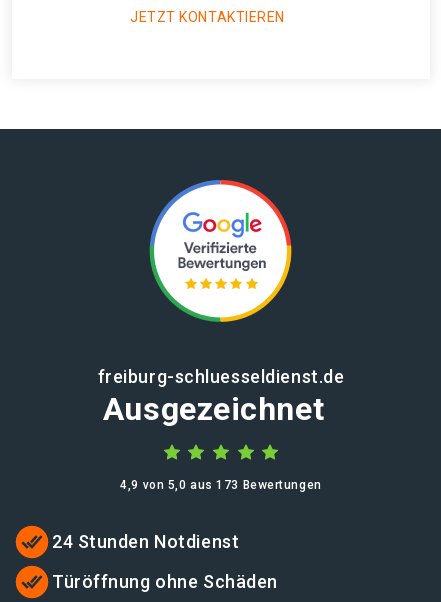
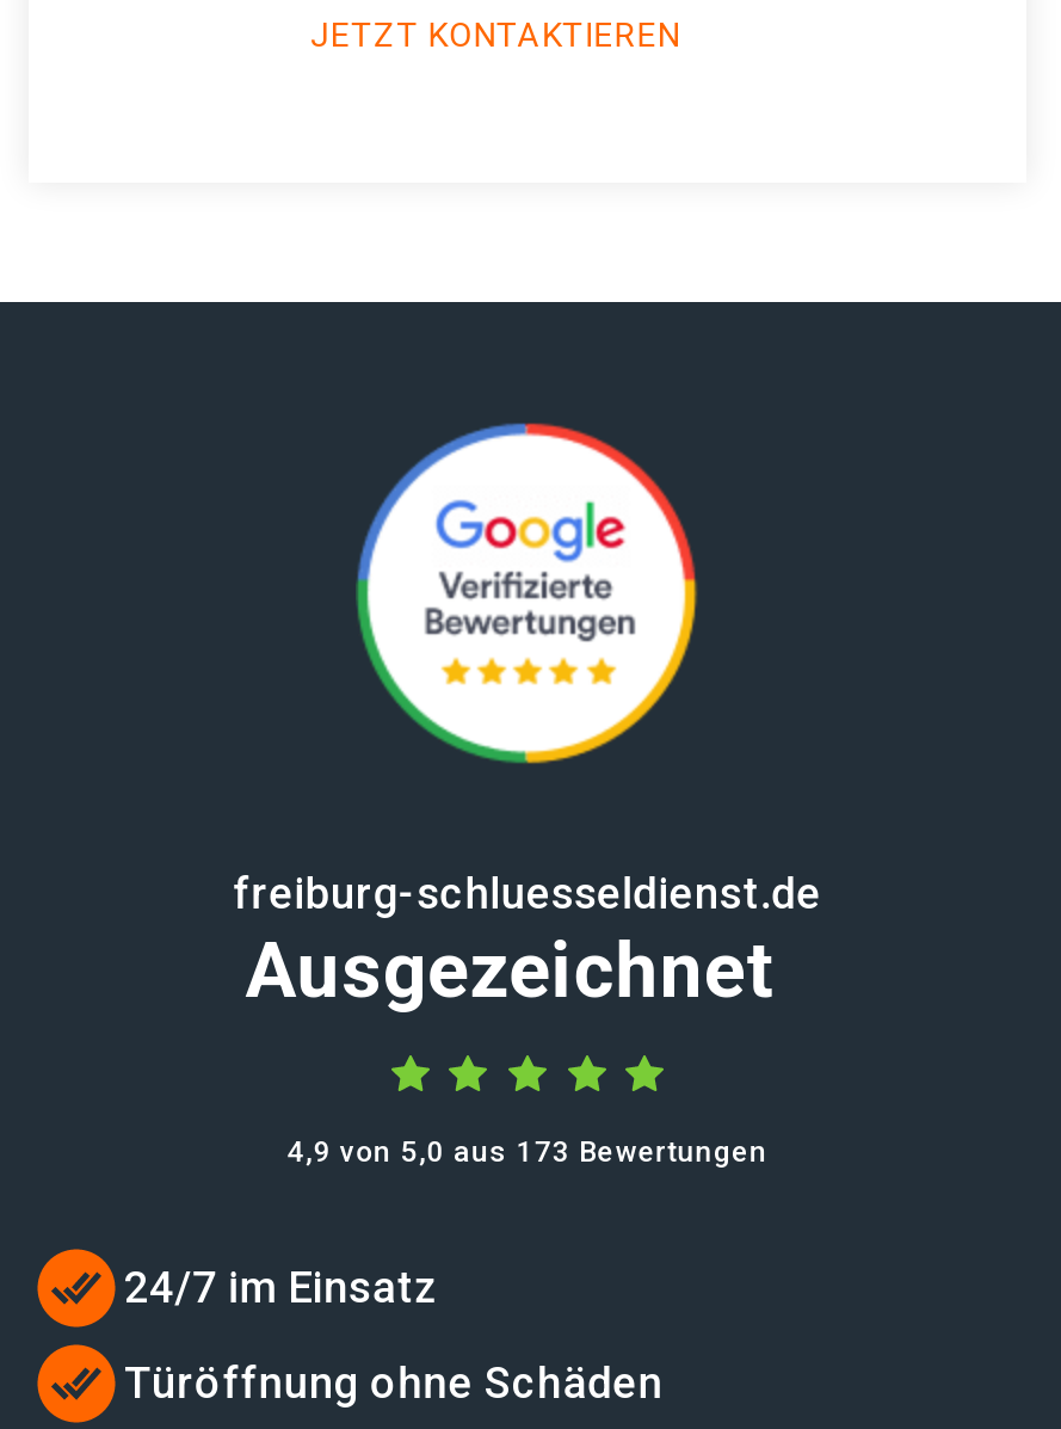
- 24 Stunden Notdienst
+ 24/7 im Einsatz
